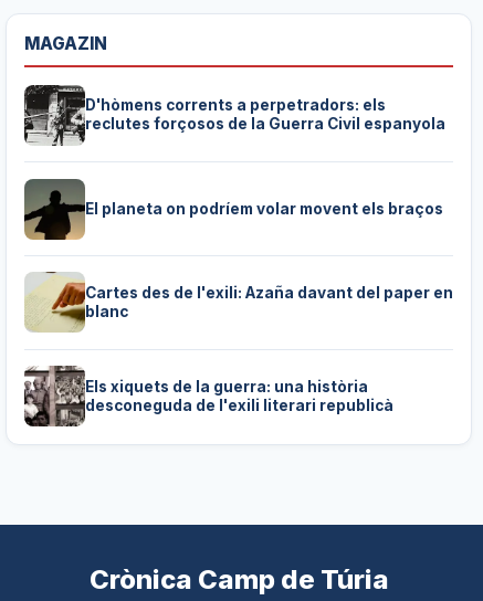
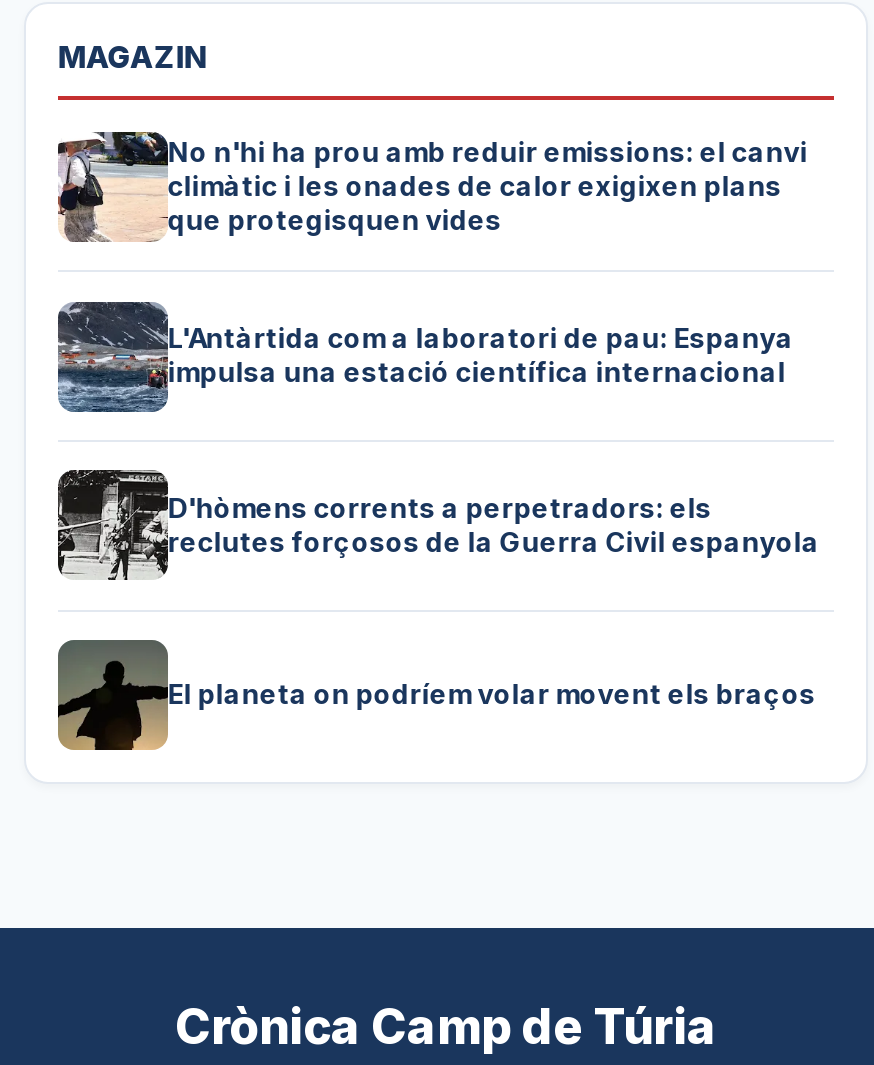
+ [image]
+ No n'hi ha prou amb reduir emissions: el canvi
+ climàtic i les onades de calor exigixen plans
+ que protegisquen vides

+ [image]
+ L'Antàrtida com a laboratori de pau: Espanya
+ impulsa una estació científica internacional

moved down: [image] | D'hòmens corrents a perpetradors: els | reclutes forçosos de la Guerra Civil espanyola | El planeta on podríem volar movent els braços

- [image]
- Cartes des de l'exili: Azaña davant del paper en
- blanc

- [image]
- Els xiquets de la guerra: una història
- desconeguda de l'exili literari republicà
